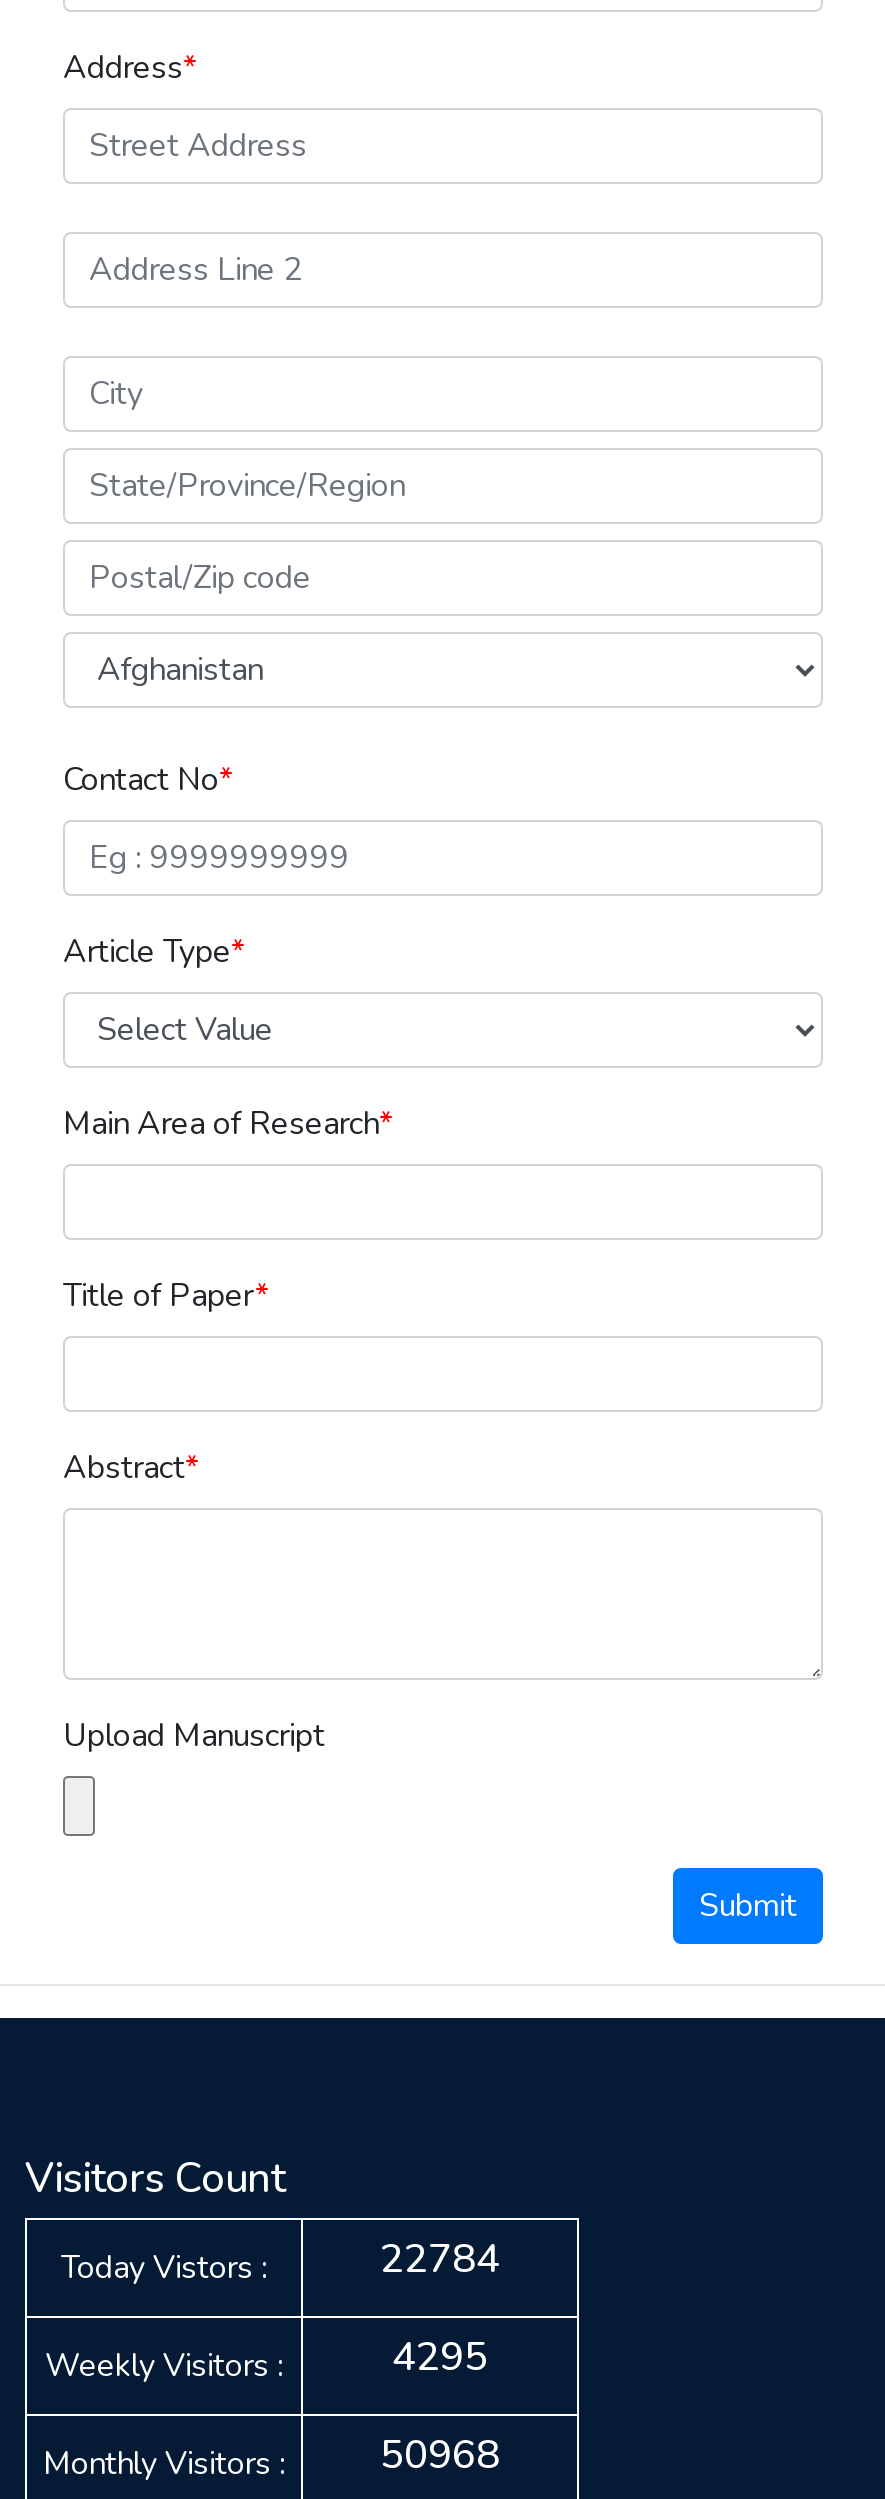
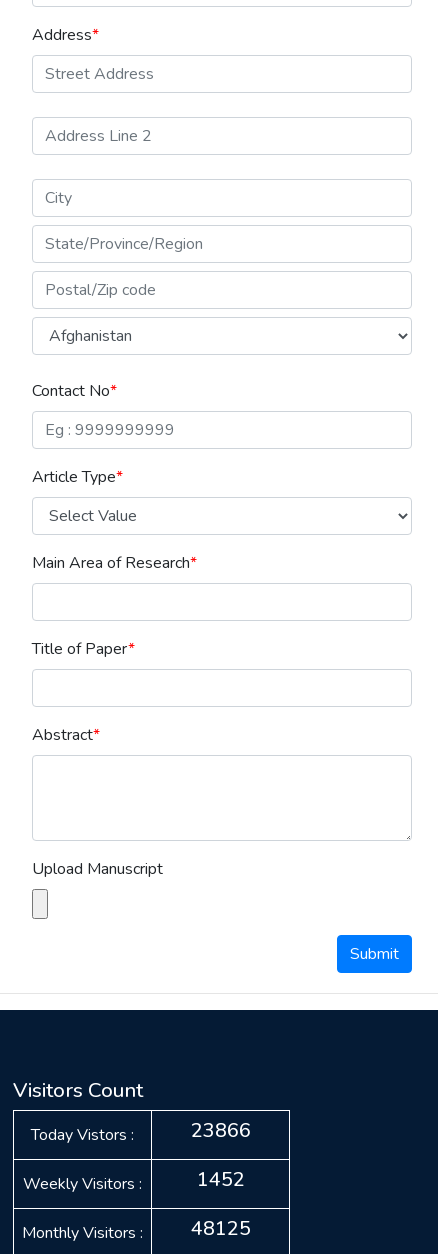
- 22784
+ 23866

- 4295
+ 1452

- 50968
+ 48125
